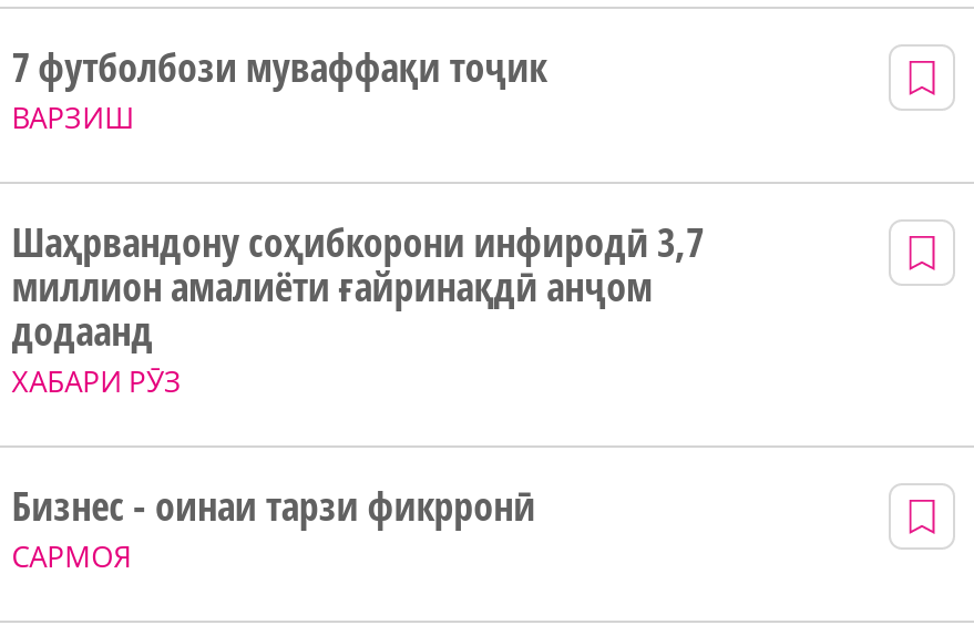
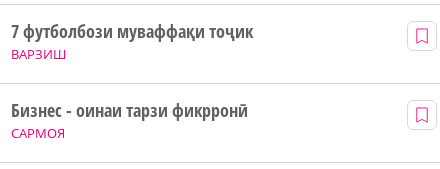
- Шаҳрвандону соҳибкорони инфиродӣ 3,7
- миллион амалиёти ғайринақдӣ анҷом
- додаанд

- ХАБАРИ РӮЗ
